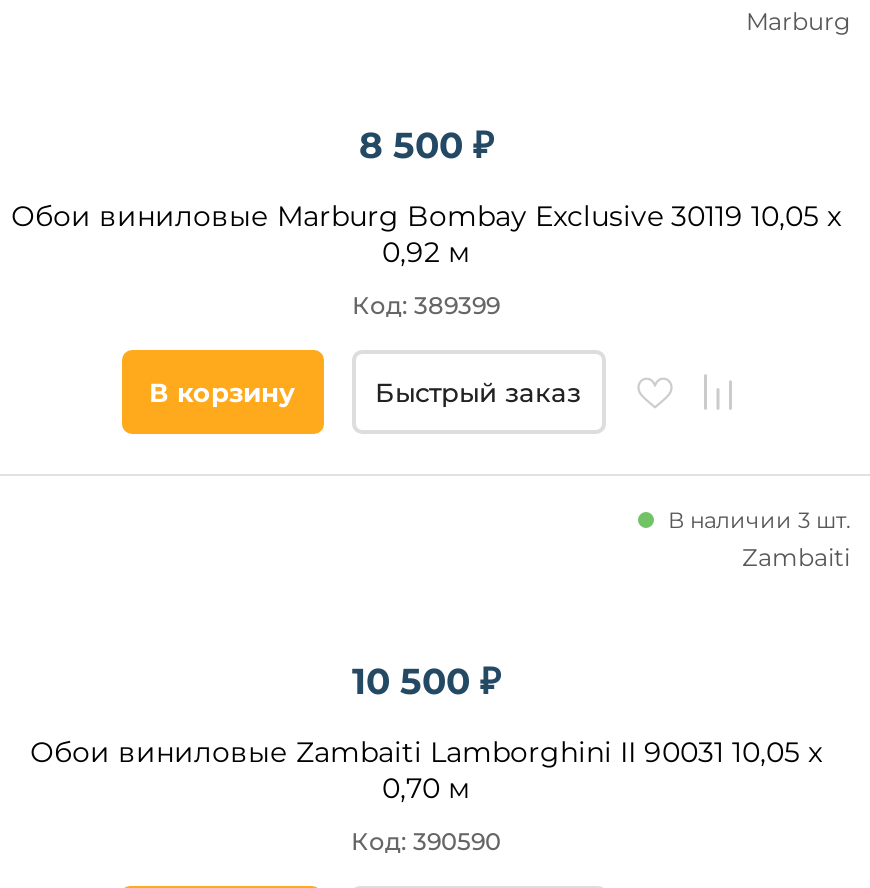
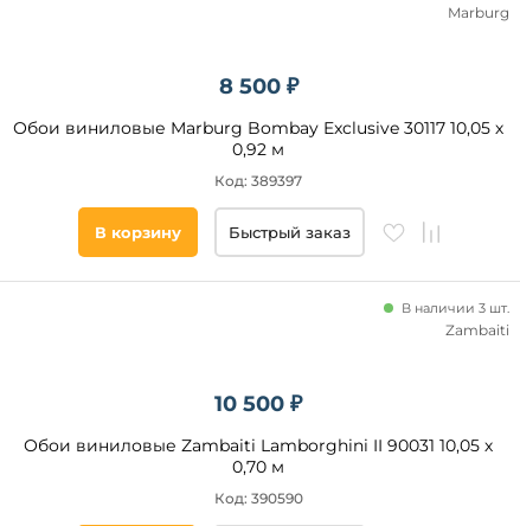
- Обои виниловые Marburg Bombay Exclusive 30119 10,05 х
+ Обои виниловые Marburg Bombay Exclusive 30117 10,05 х

- Код: 389399
+ Код: 389397
